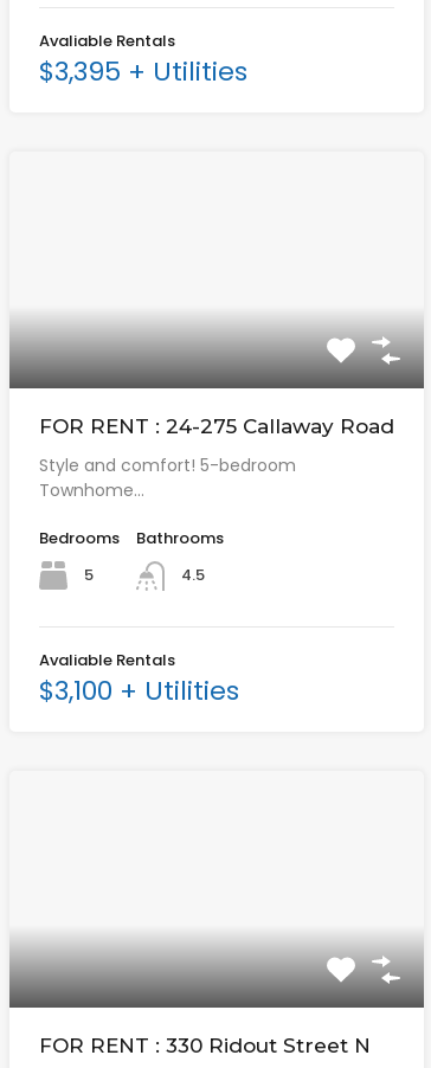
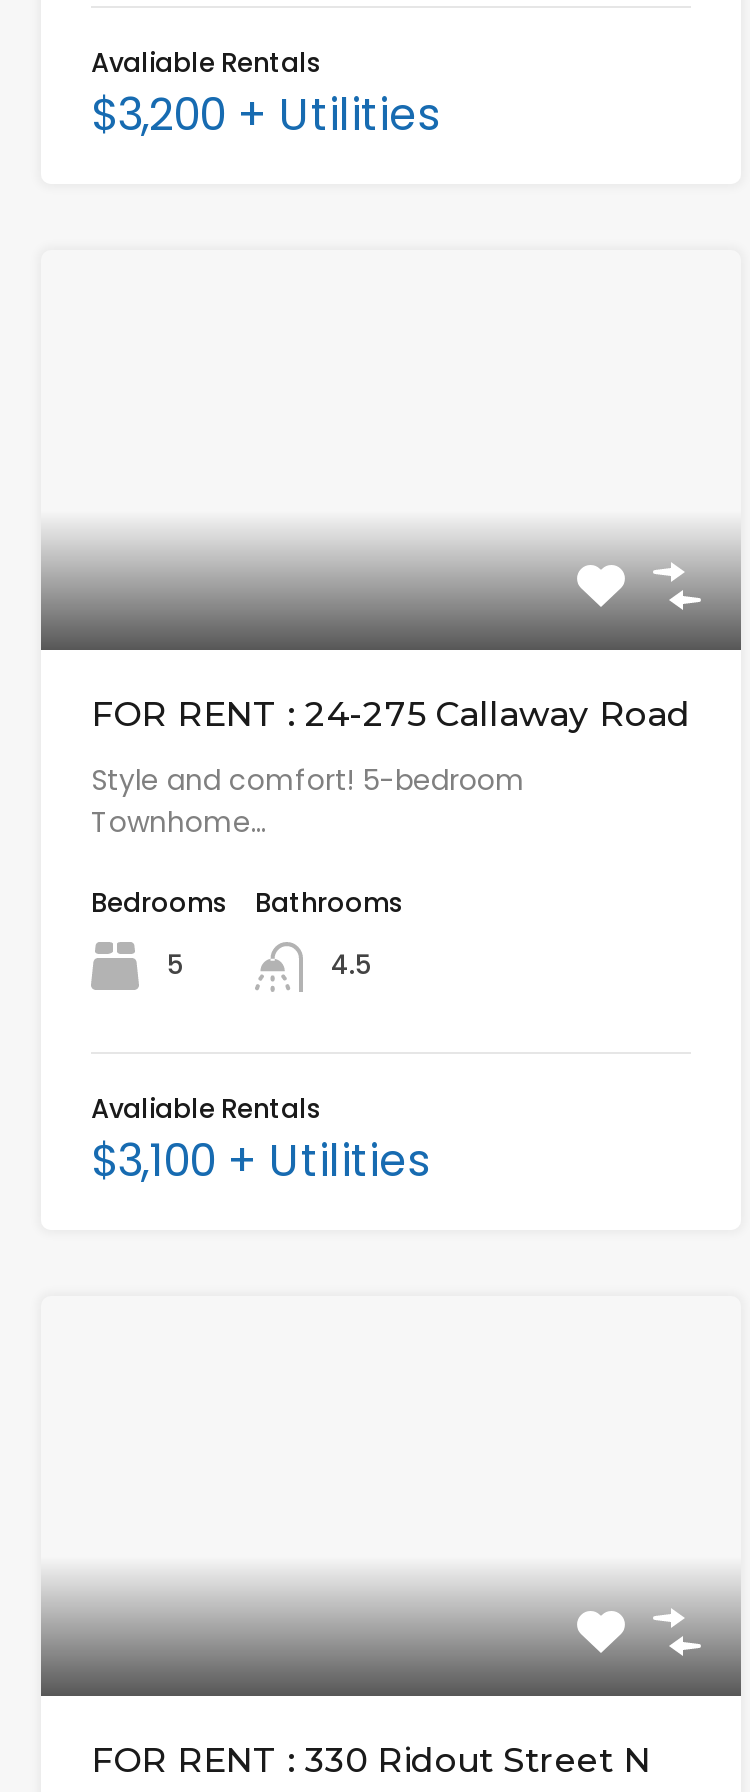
- $3,395 + Utilities
+ $3,200 + Utilities
